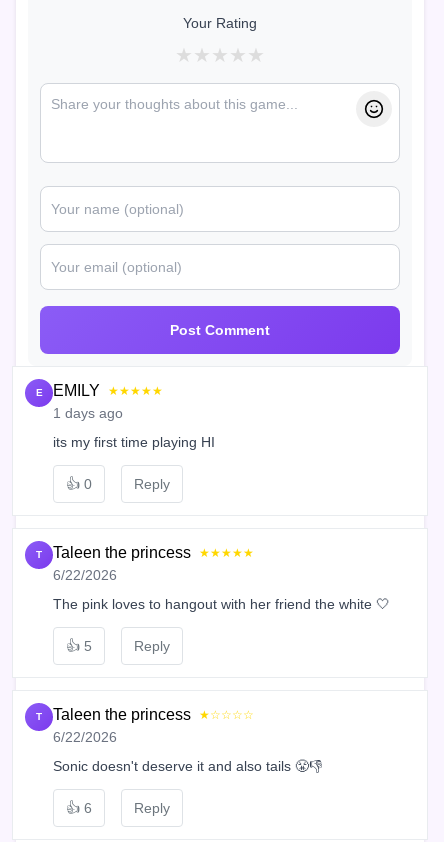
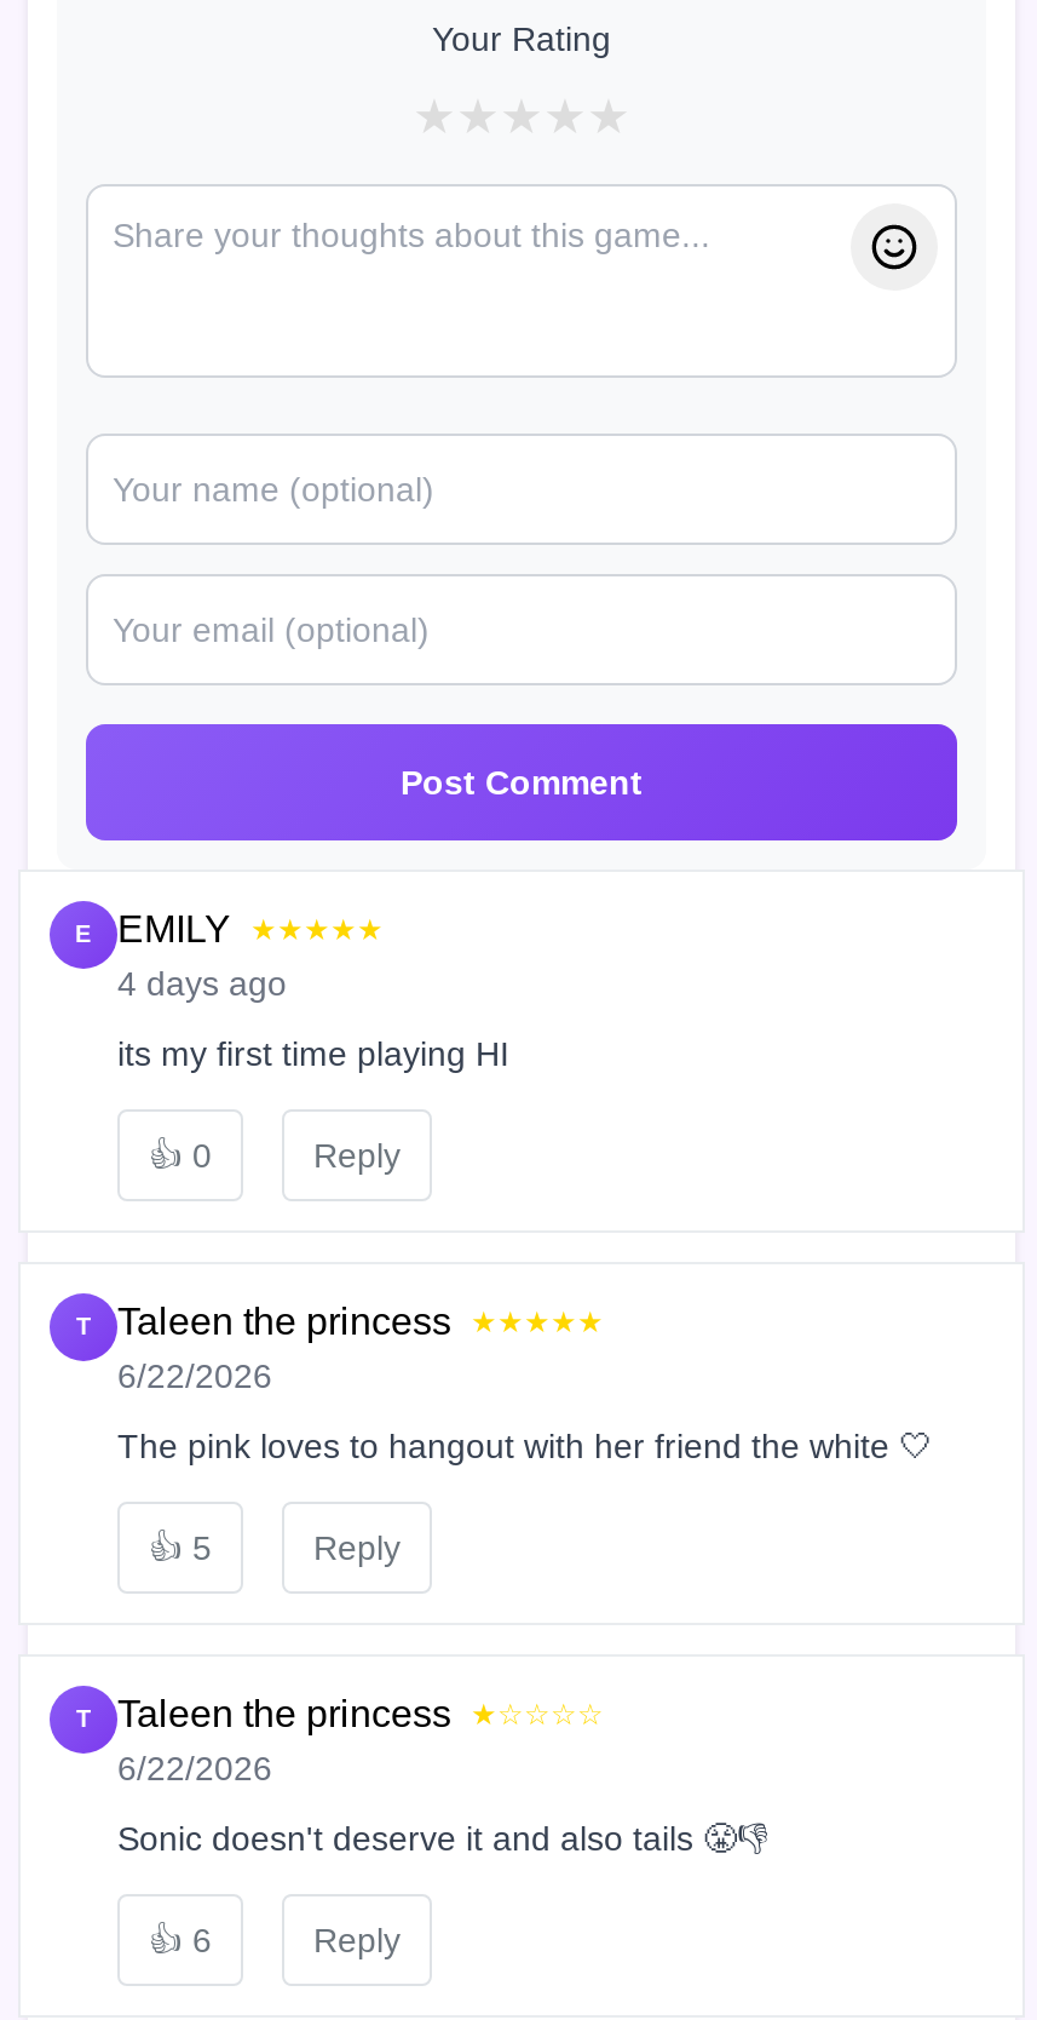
- 1 days ago
+ 4 days ago
